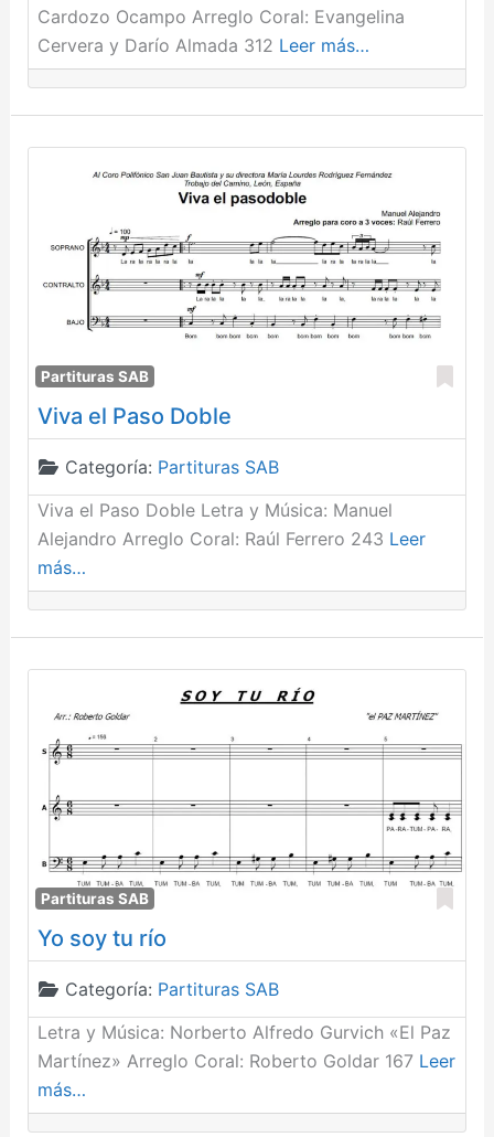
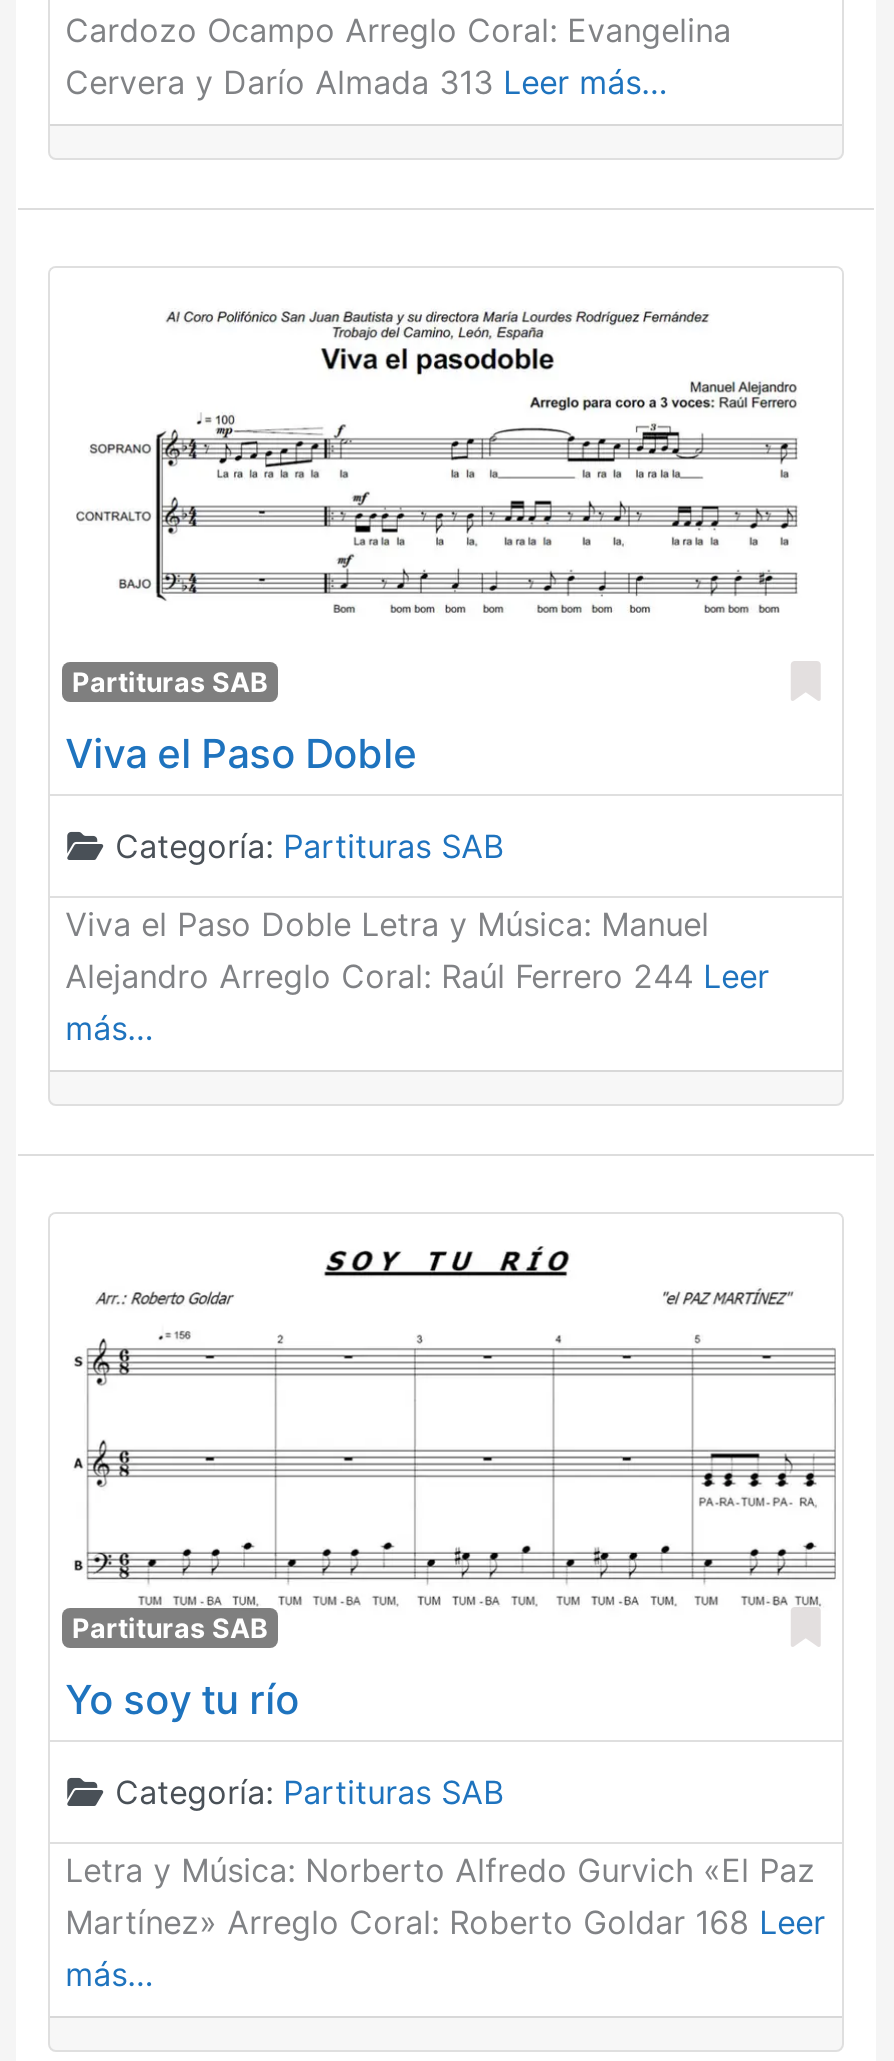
- Cervera y Darío Almada 312 Leer más…
+ Cervera y Darío Almada 313 Leer más…

- Alejandro Arreglo Coral: Raúl Ferrero 243 Leer
+ Alejandro Arreglo Coral: Raúl Ferrero 244 Leer

- Martínez» Arreglo Coral: Roberto Goldar 167 Leer
+ Martínez» Arreglo Coral: Roberto Goldar 168 Leer
